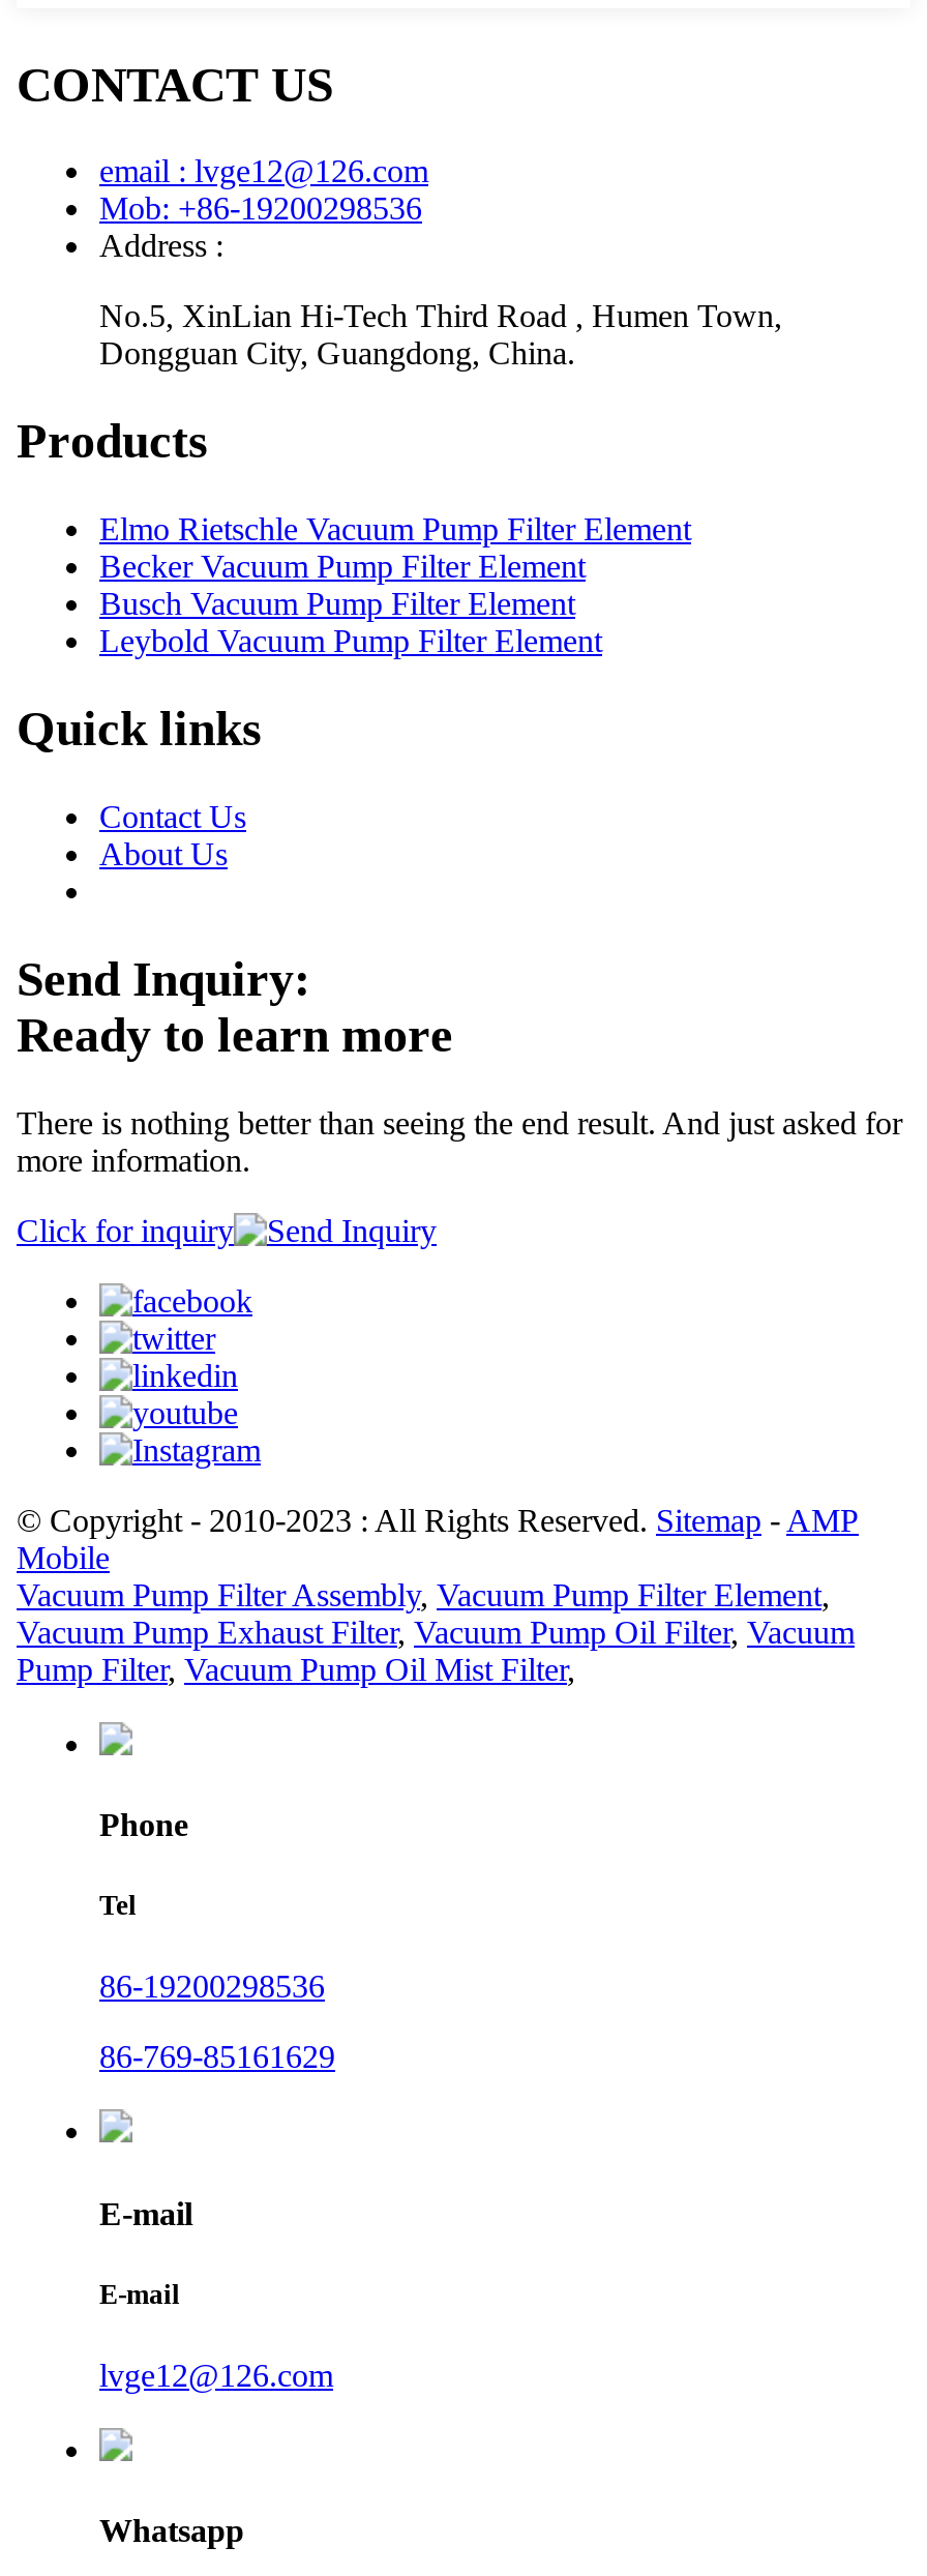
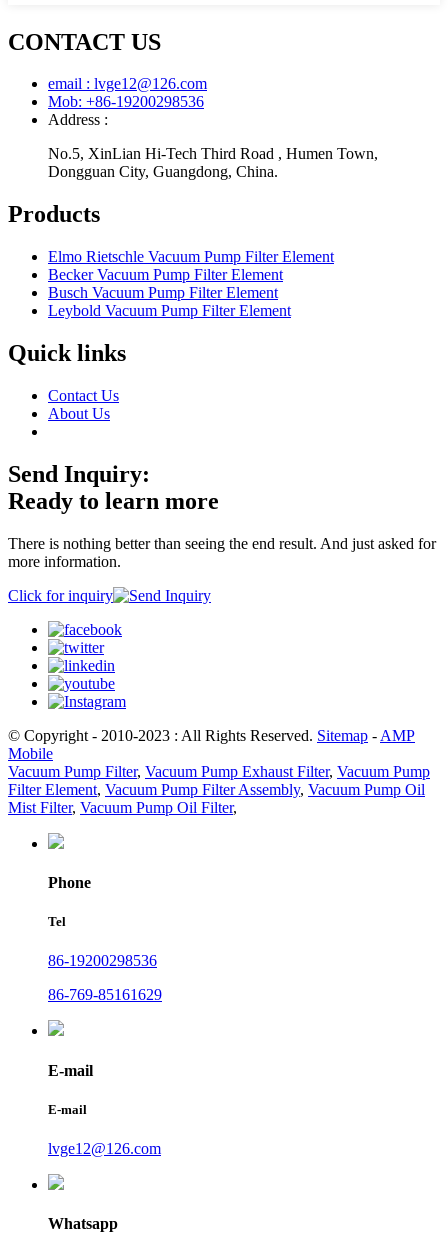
- Vacuum Pump Filter Assembly, Vacuum Pump Filter Element,
- Vacuum Pump Exhaust Filter,Vacuum Pump Oil Filter, Vacuum
- Pump Filter, Vacuum Pump Oil Mist Filter,
+ Vacuum Pump Filter, Vacuum Pump Exhaust Filter, Vacuum Pump
+ Filter Element, Vacuum Pump Filter Assembly, Vacuum Pump Oil
+ Mist Filter, Vacuum Pump Oil Filter,
